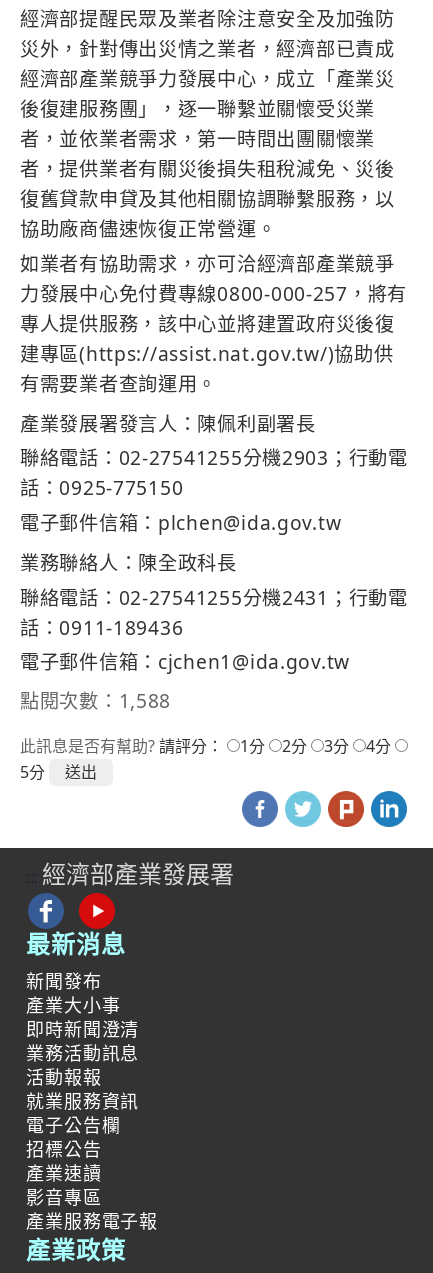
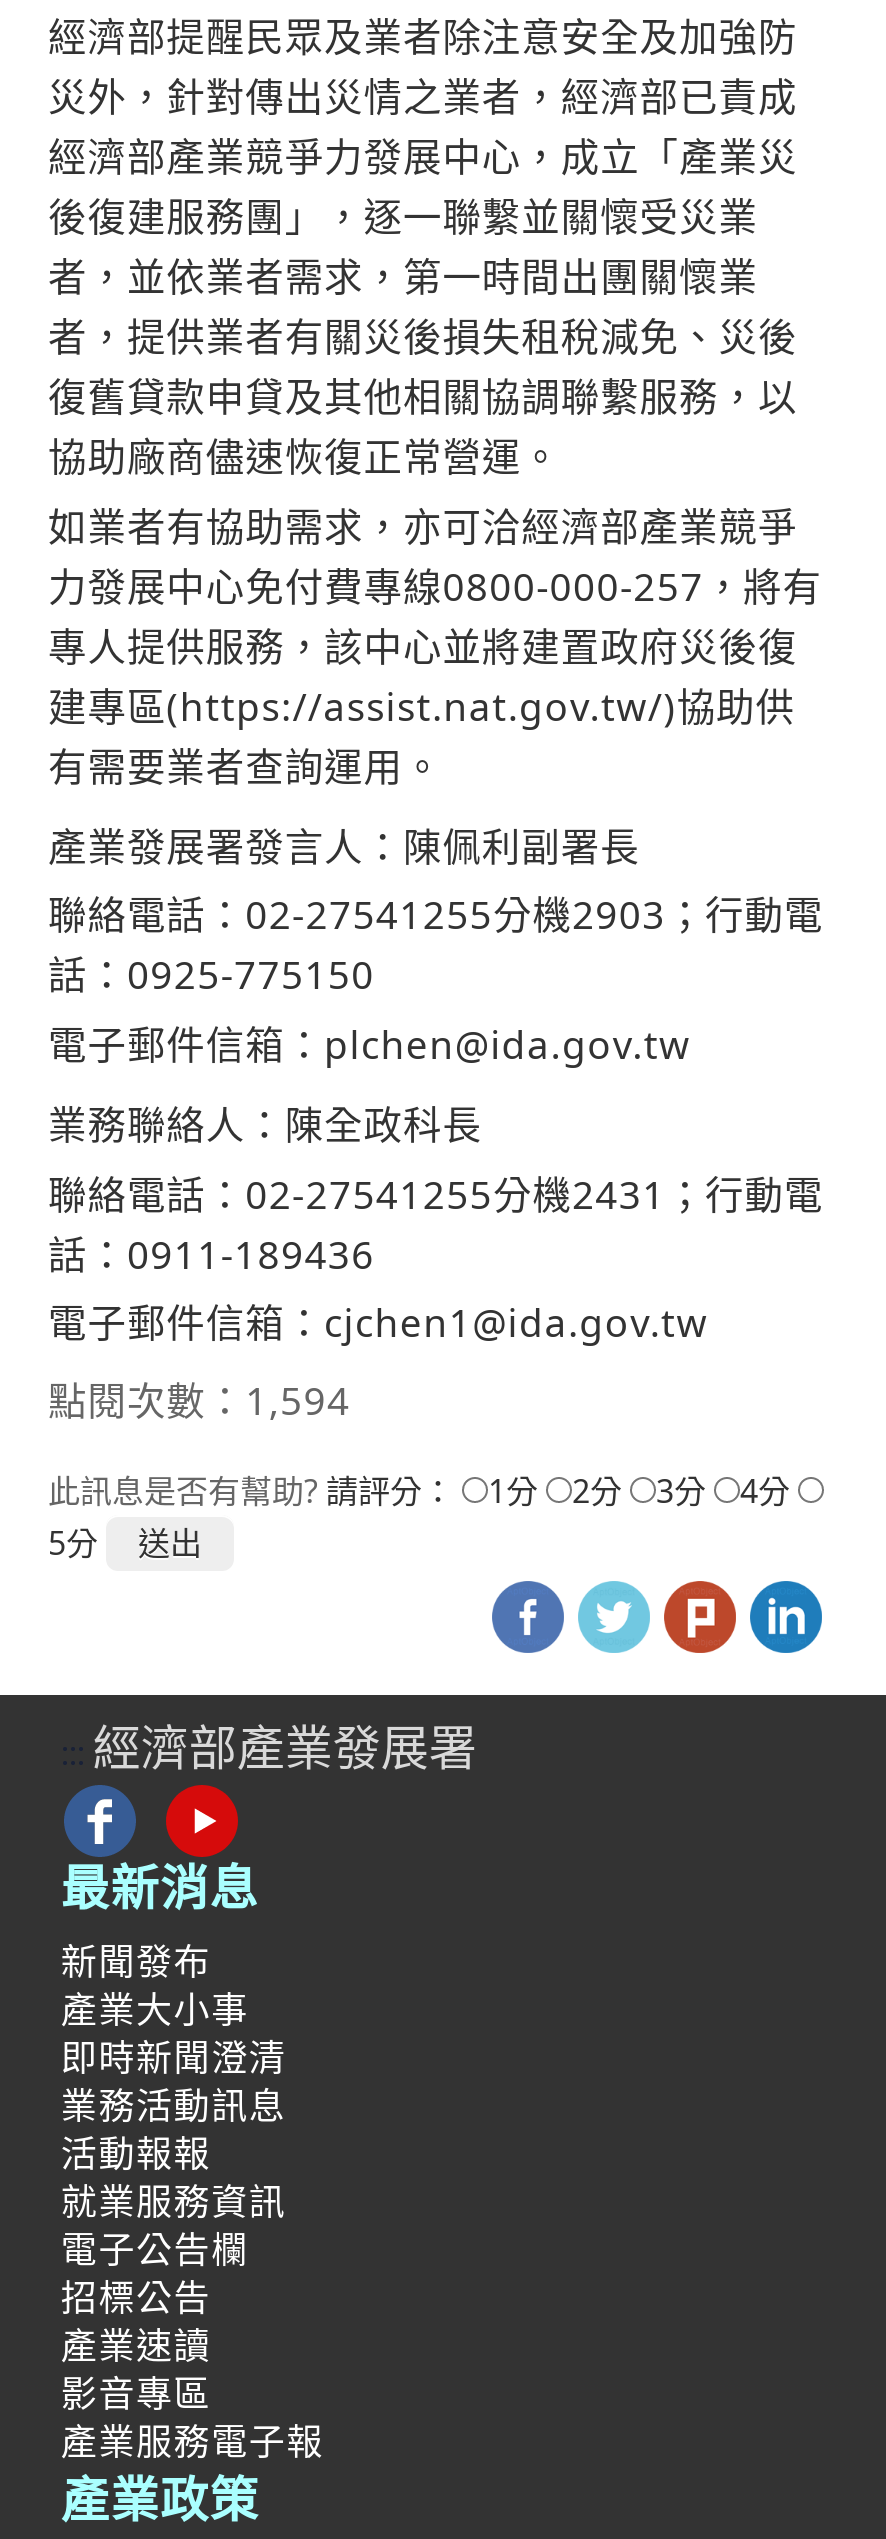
- 點閱次數：1,588
+ 點閱次數：1,594
